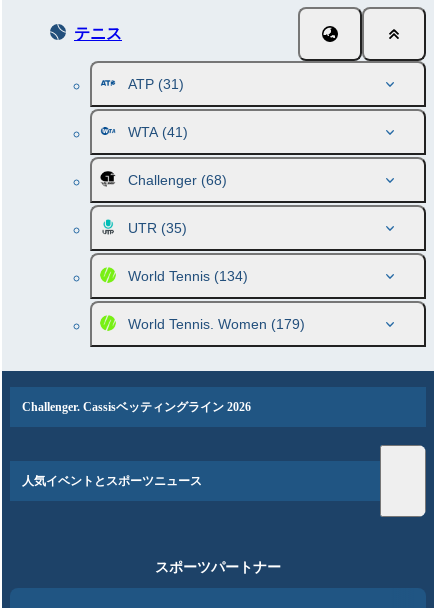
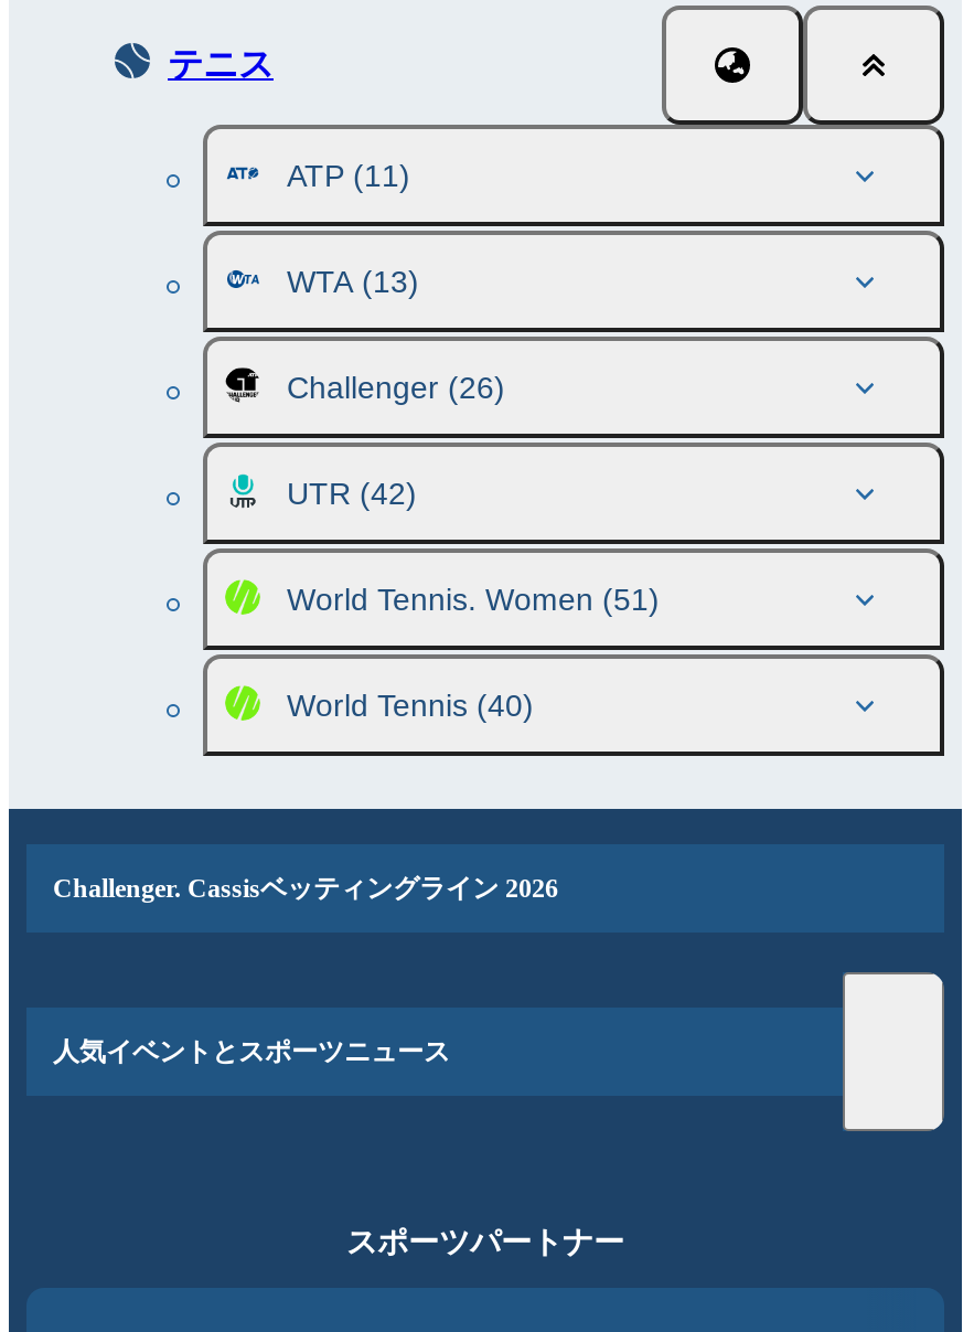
- ATP (31)
+ ATP (11)

- WTA (41)
+ WTA (13)

- Challenger (68)
+ Challenger (26)

- UTR (35)
+ UTR (42)

- World Tennis (134)
+ World Tennis. Women (51)

- World Tennis. Women (179)
+ World Tennis (40)
